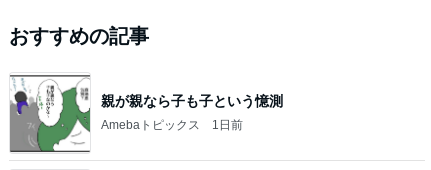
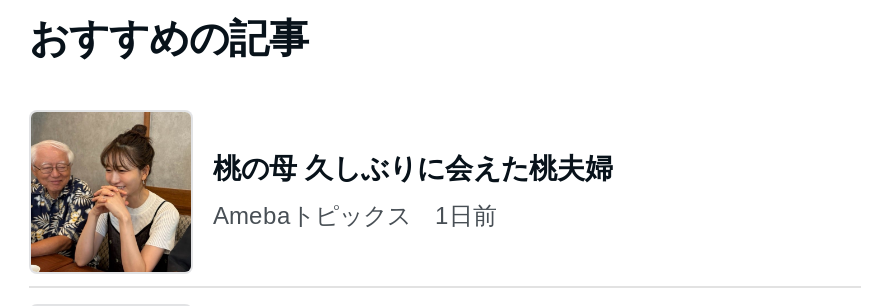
- [image]
- 親が親なら子も子という憶測
+ [image]
+ 桃の母 久しぶりに会えた桃夫婦
